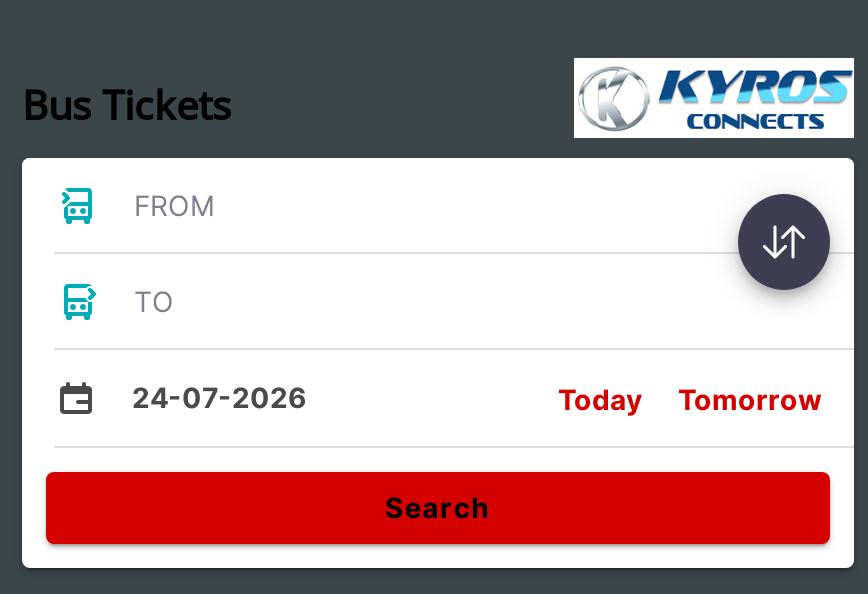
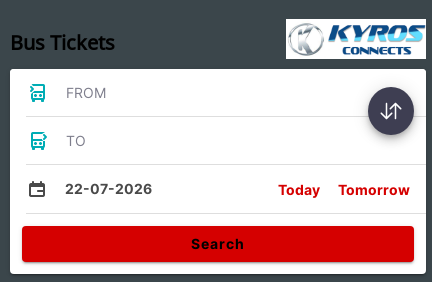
- 24-07-2026
+ 22-07-2026
